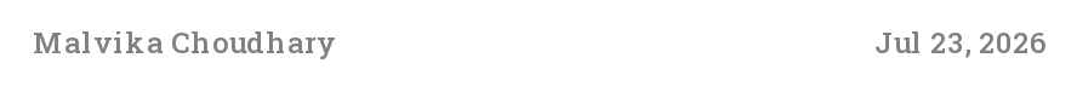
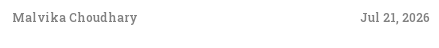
- Jul 23, 2026
+ Jul 21, 2026
